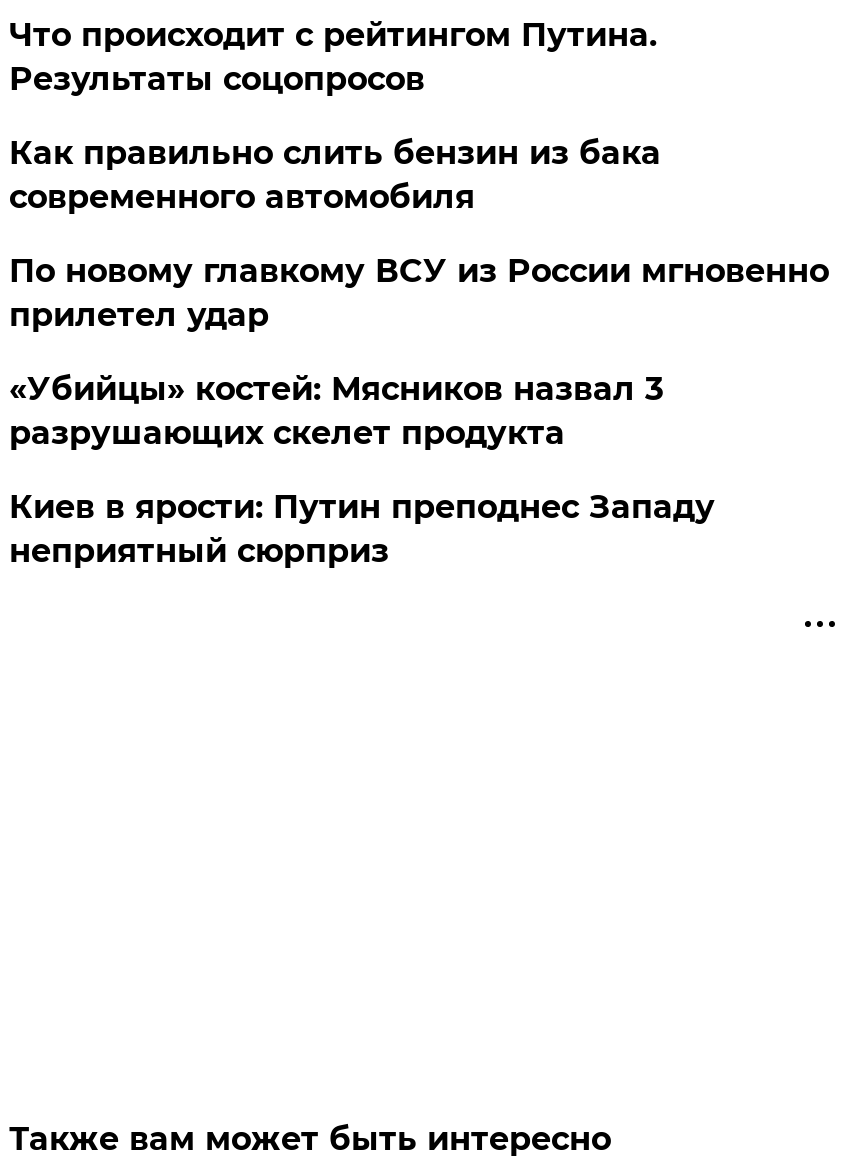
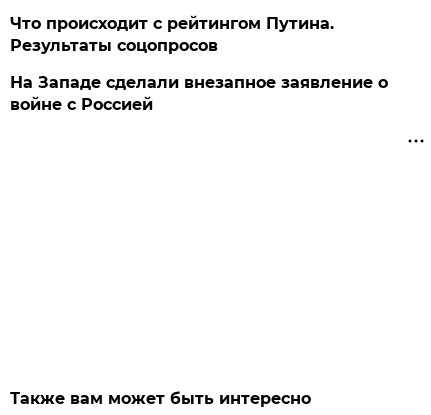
- Как правильно слить бензин из бака
- современного автомобиля
- По новому главкому ВСУ из России мгновенно
- прилетел удар
- «Убийцы» костей: Мясников назвал 3
- разрушающих скелет продукта
- Киев в ярости: Путин преподнес Западу
- неприятный сюрприз
+ На Западе сделали внезапное заявление о
+ войне с Россией
